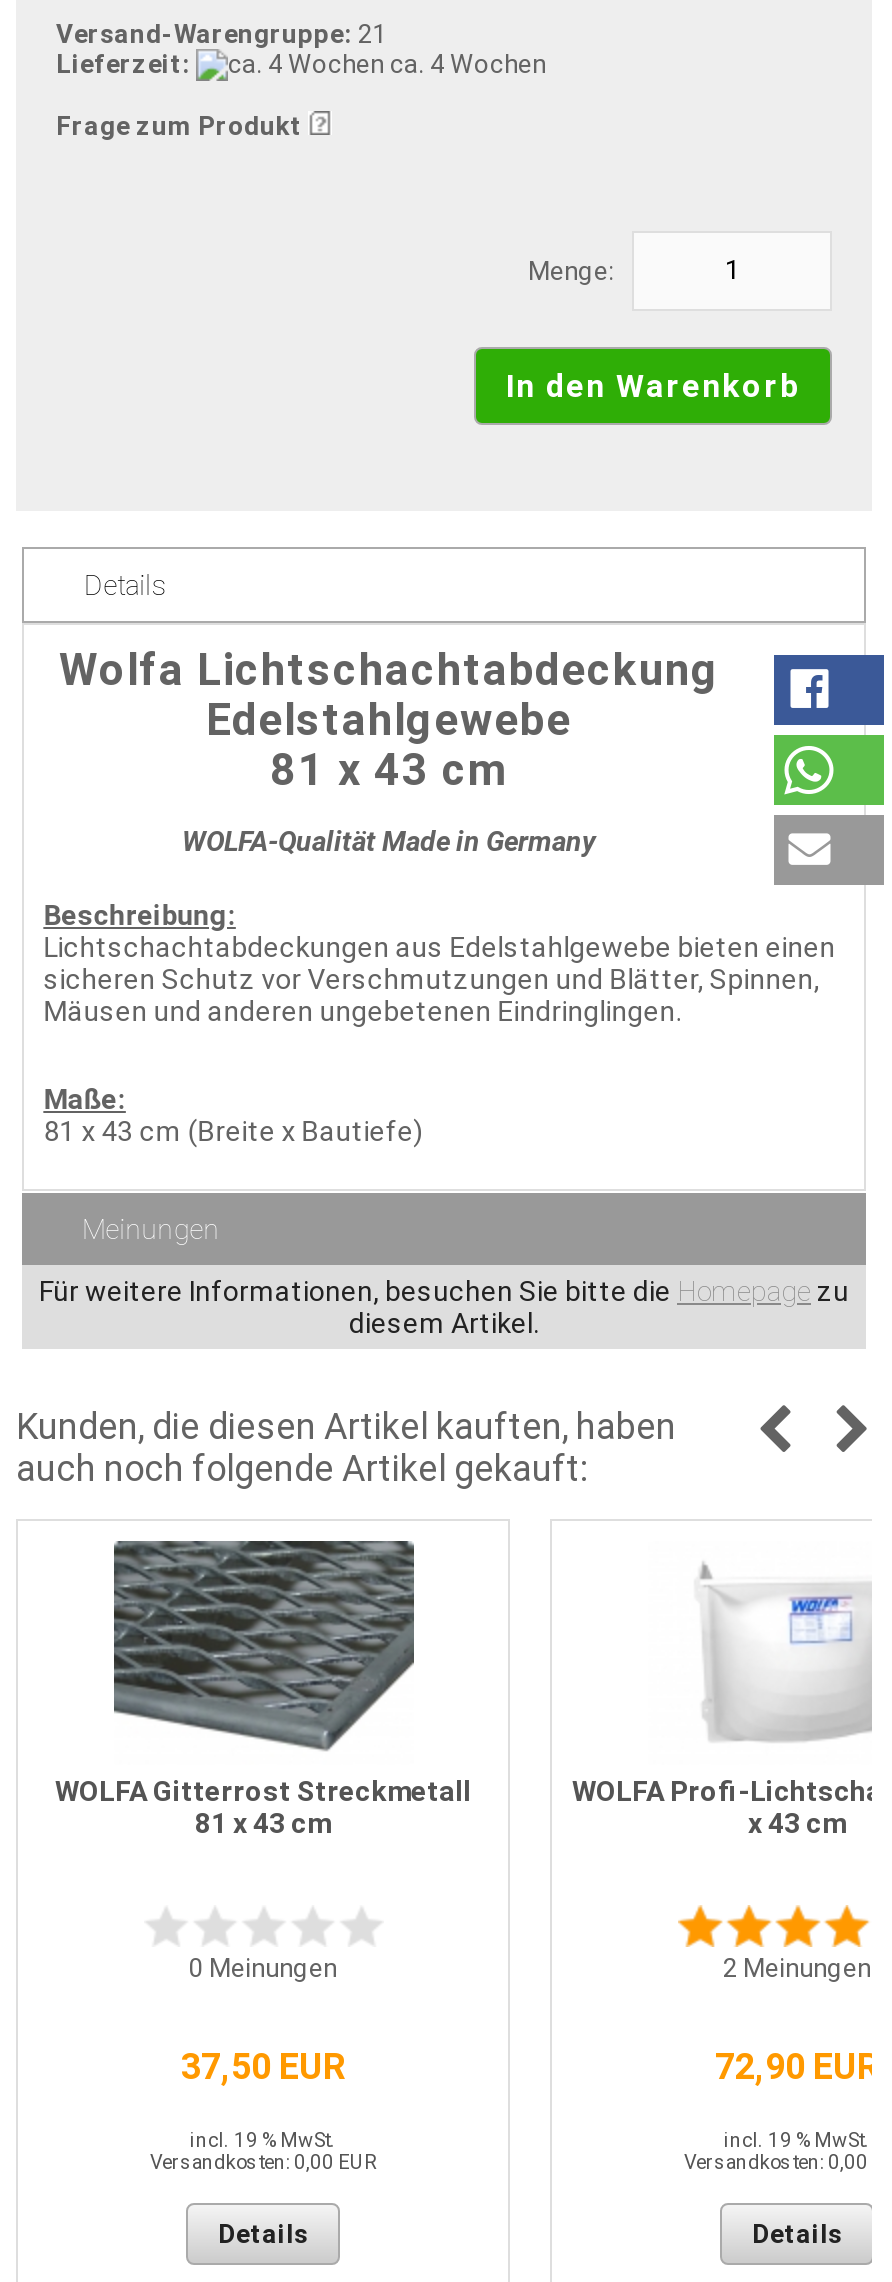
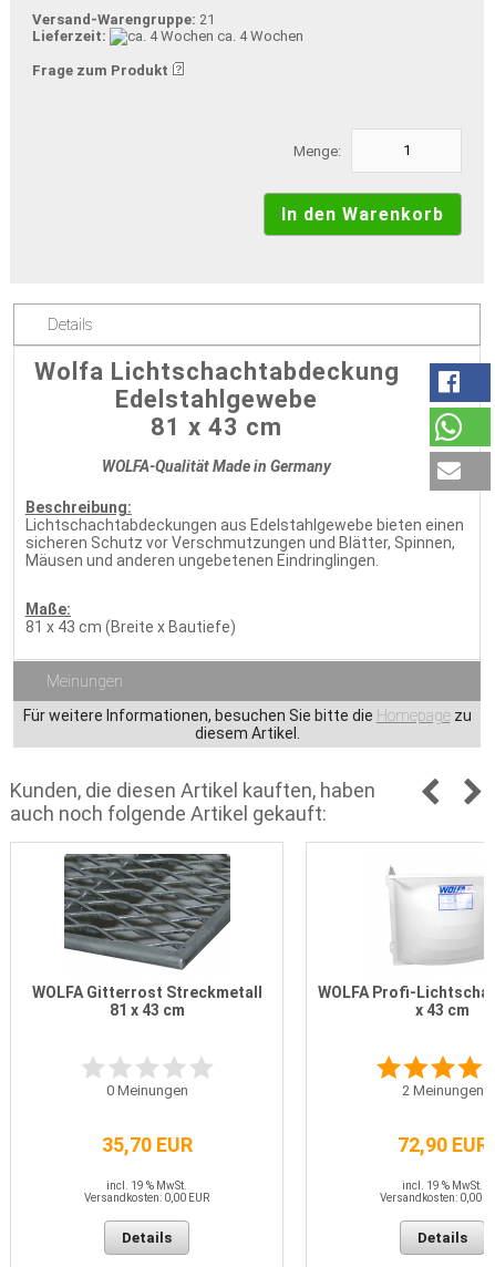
- 37,50 EUR
+ 35,70 EUR
